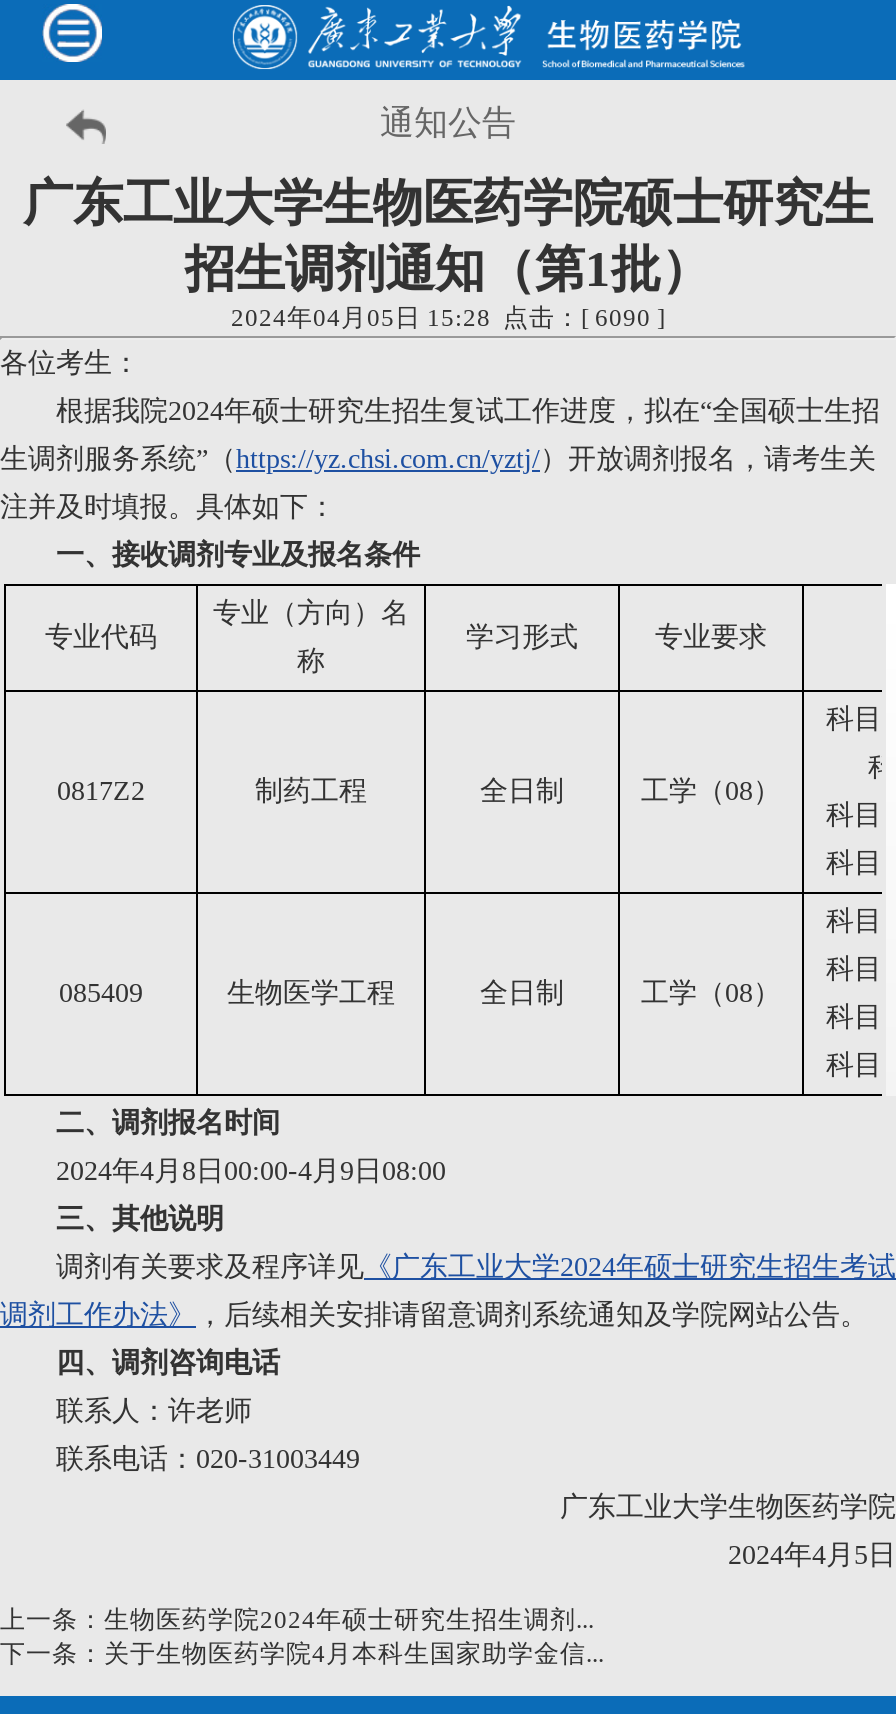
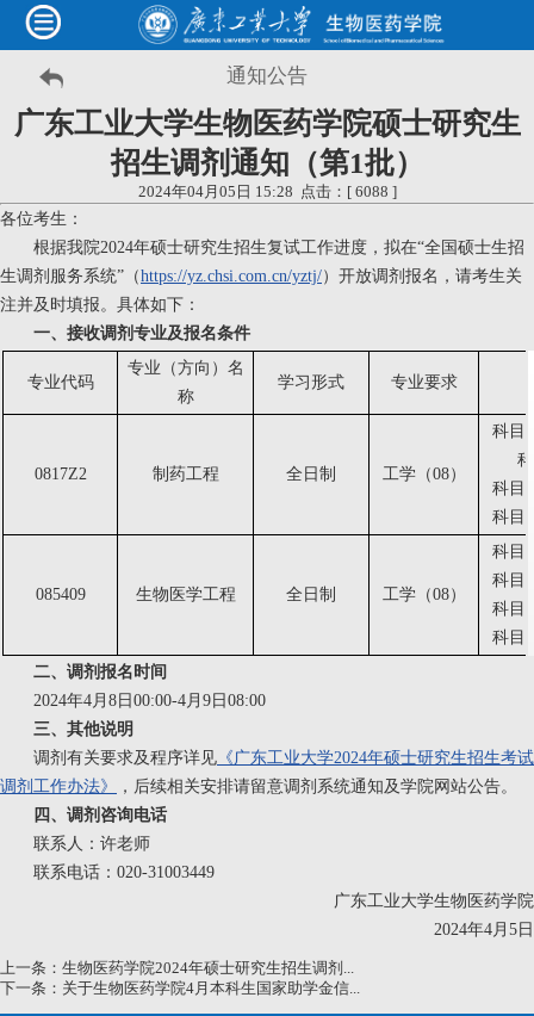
- 2024年04月05日 15:28 点击：[6090]
+ 2024年04月05日 15:28 点击：[6088]
